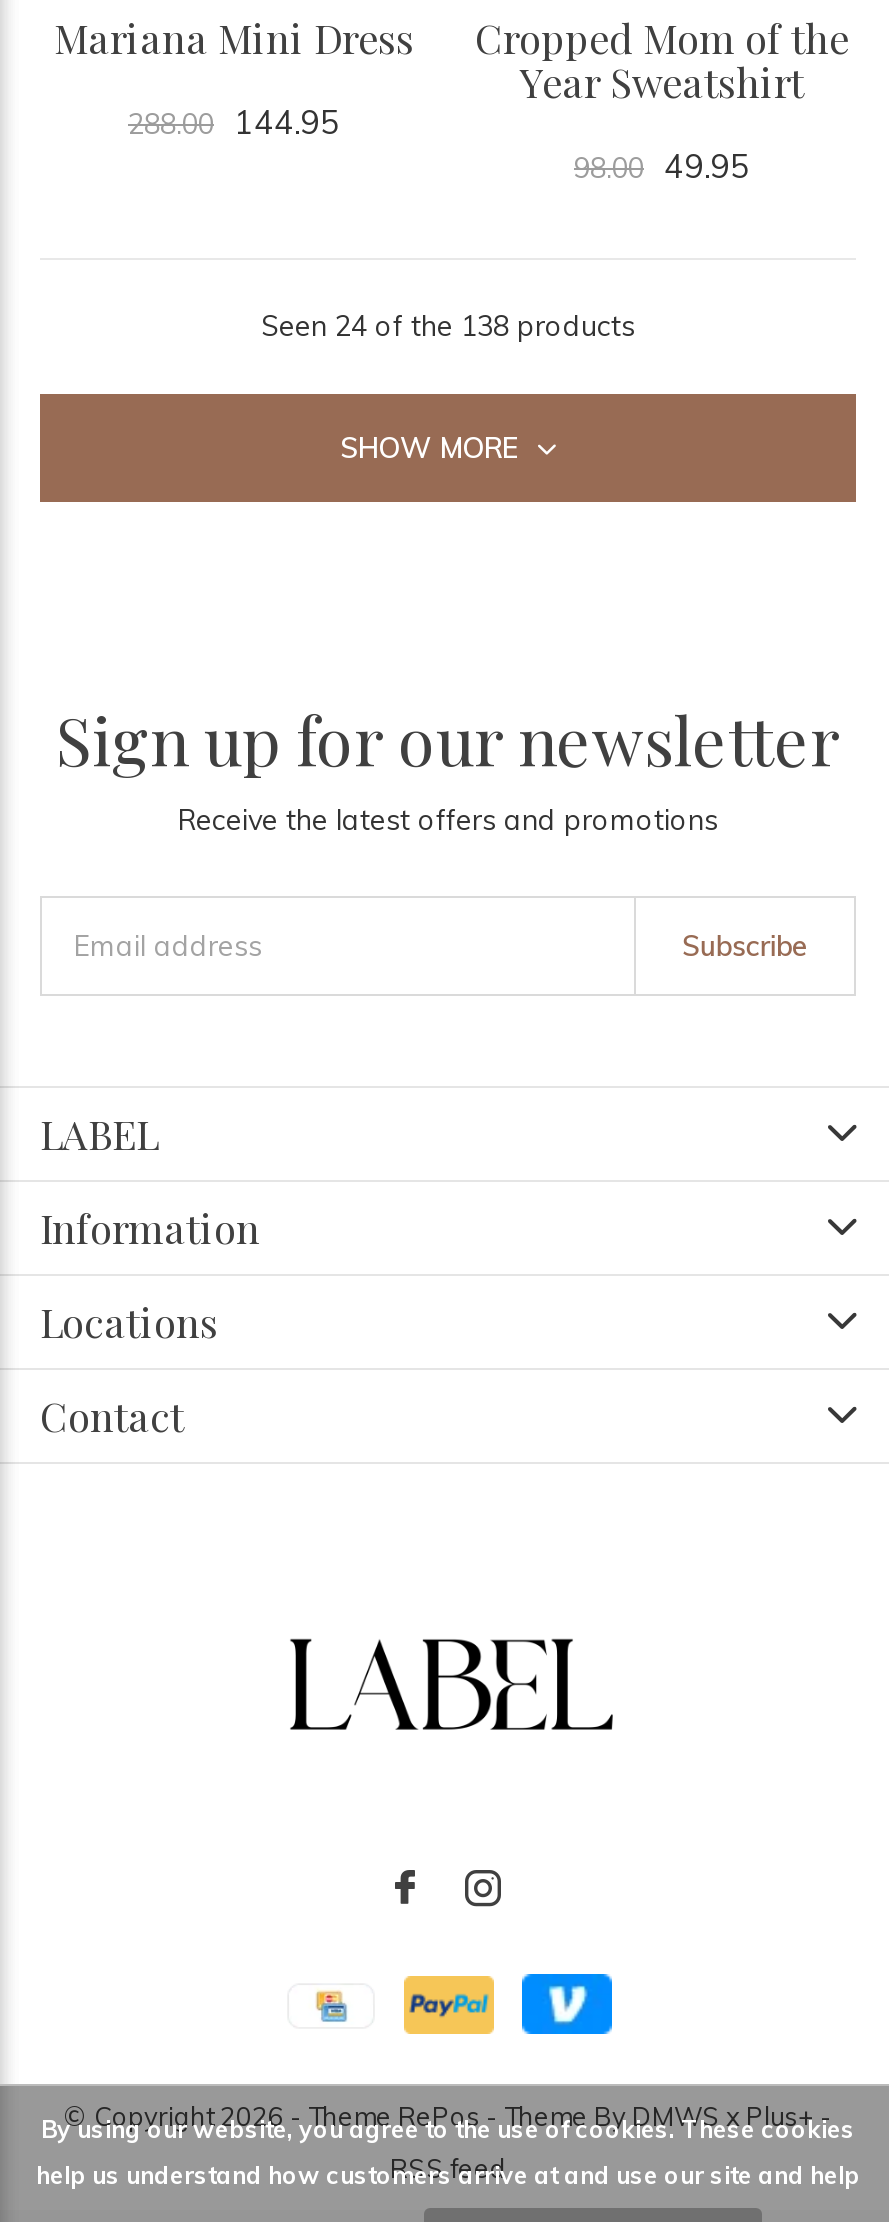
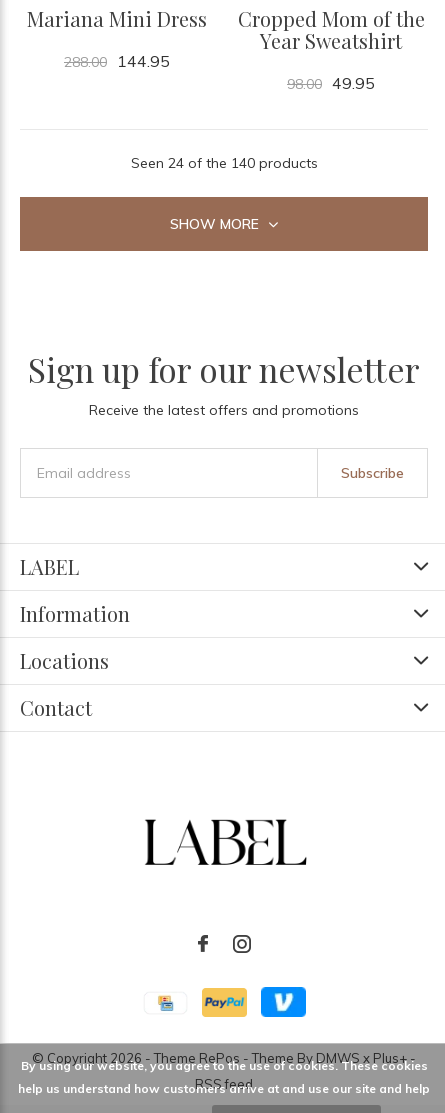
- Seen 24 of the 138 products
+ Seen 24 of the 140 products
